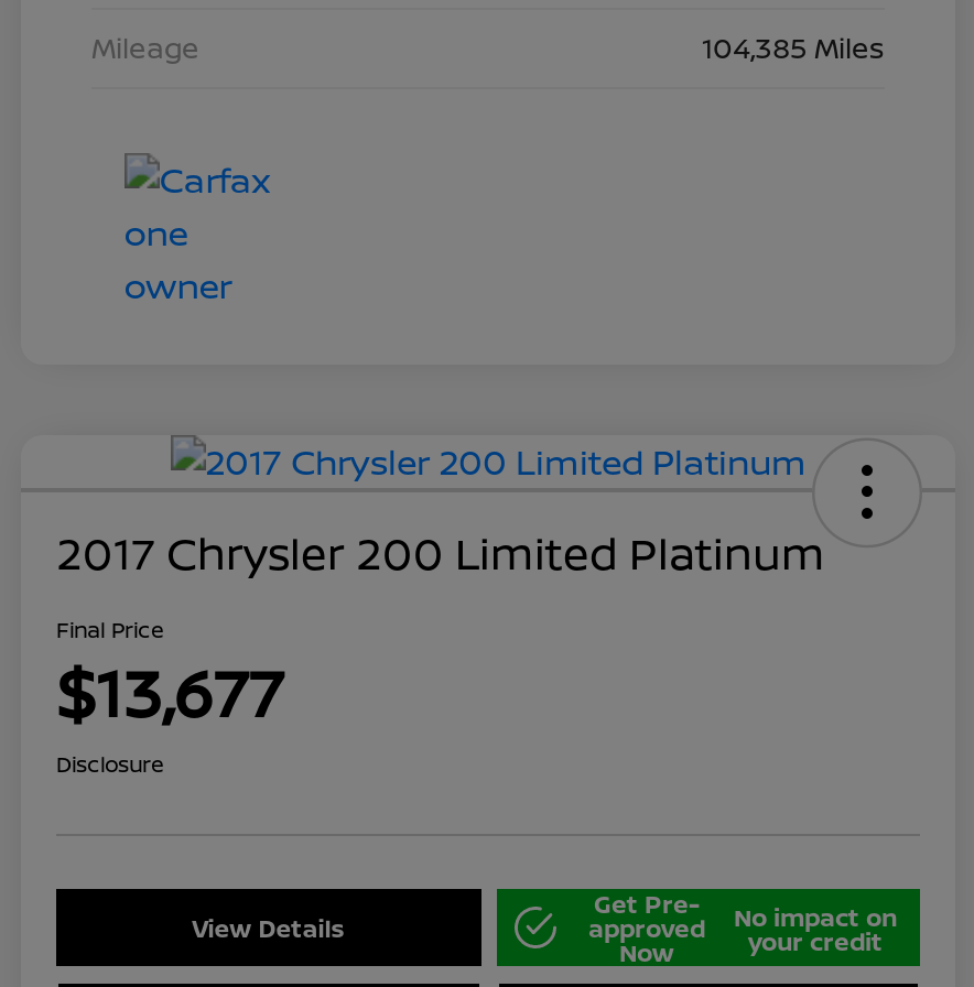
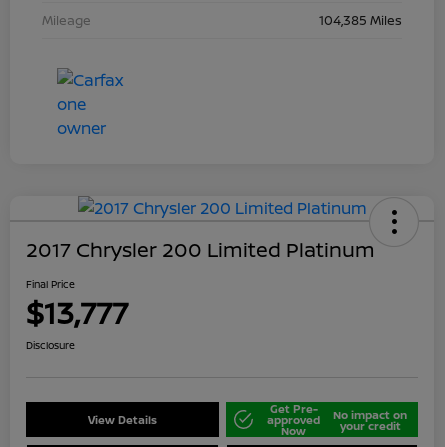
- $13,677
+ $13,777
